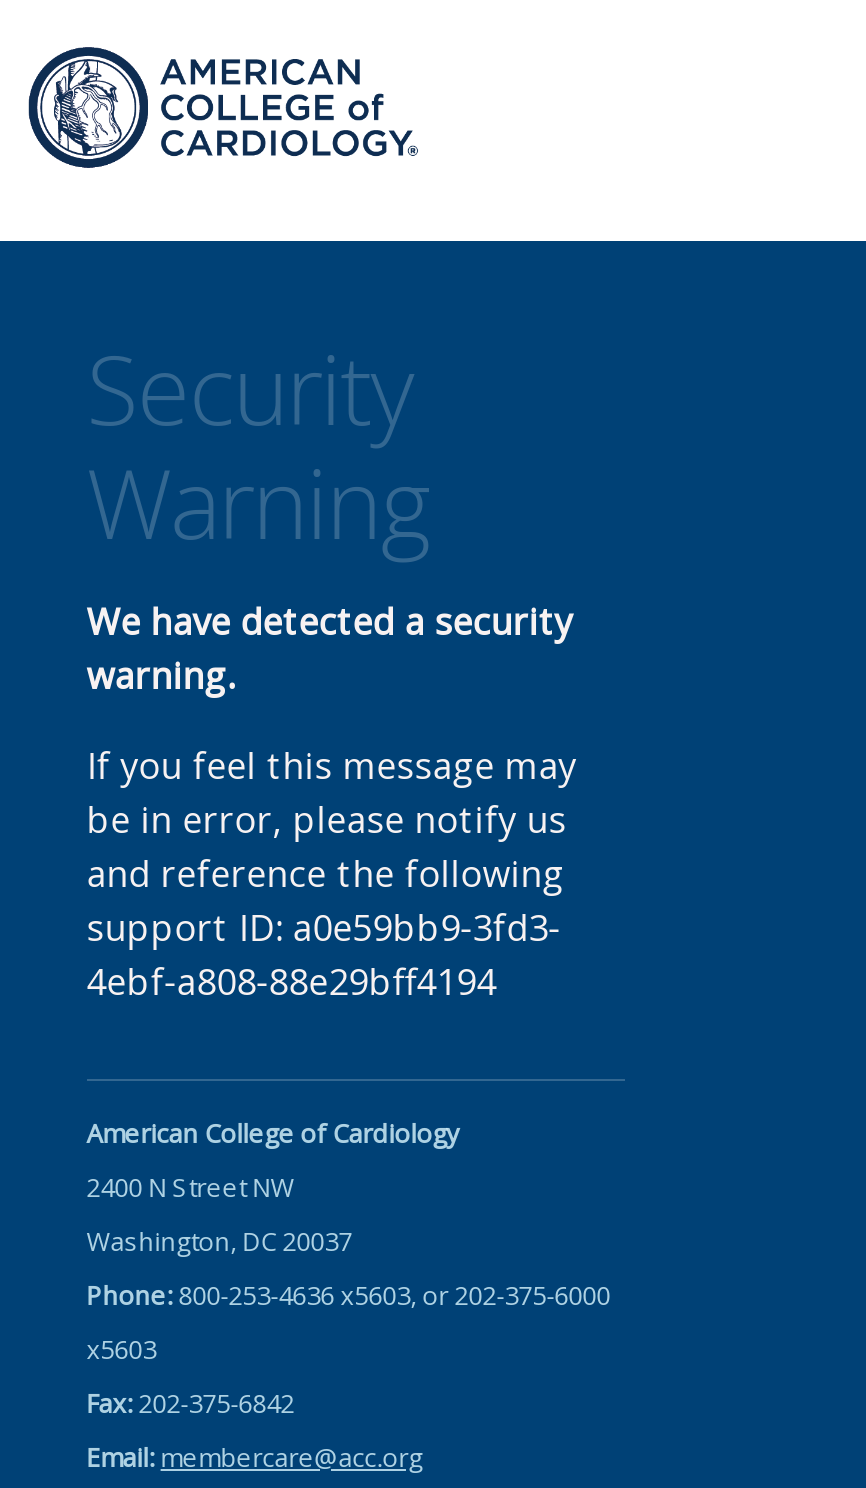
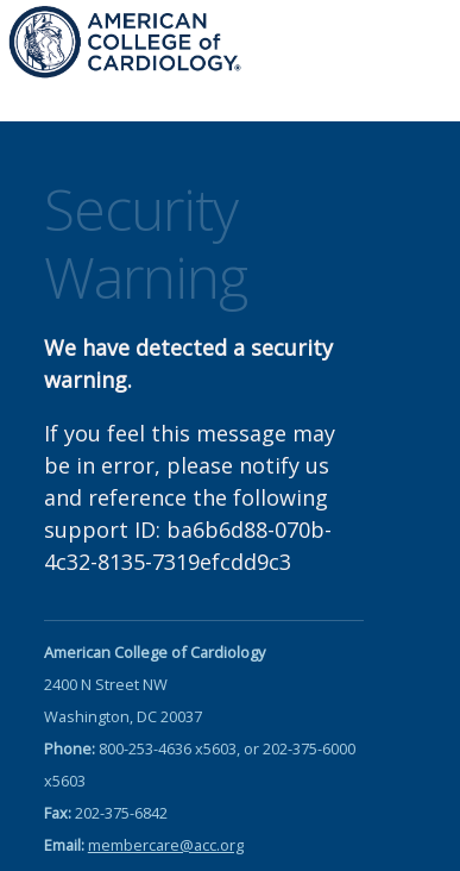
- support ID: a0e59bb9-3fd3-
- 4ebf-a808-88e29bff4194
+ support ID: ba6b6d88-070b-
+ 4c32-8135-7319efcdd9c3
